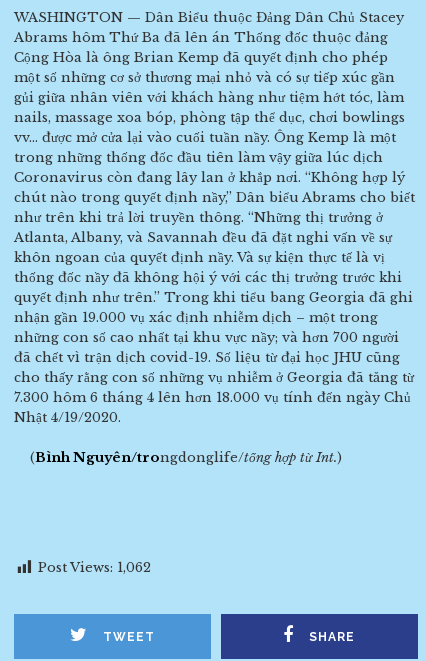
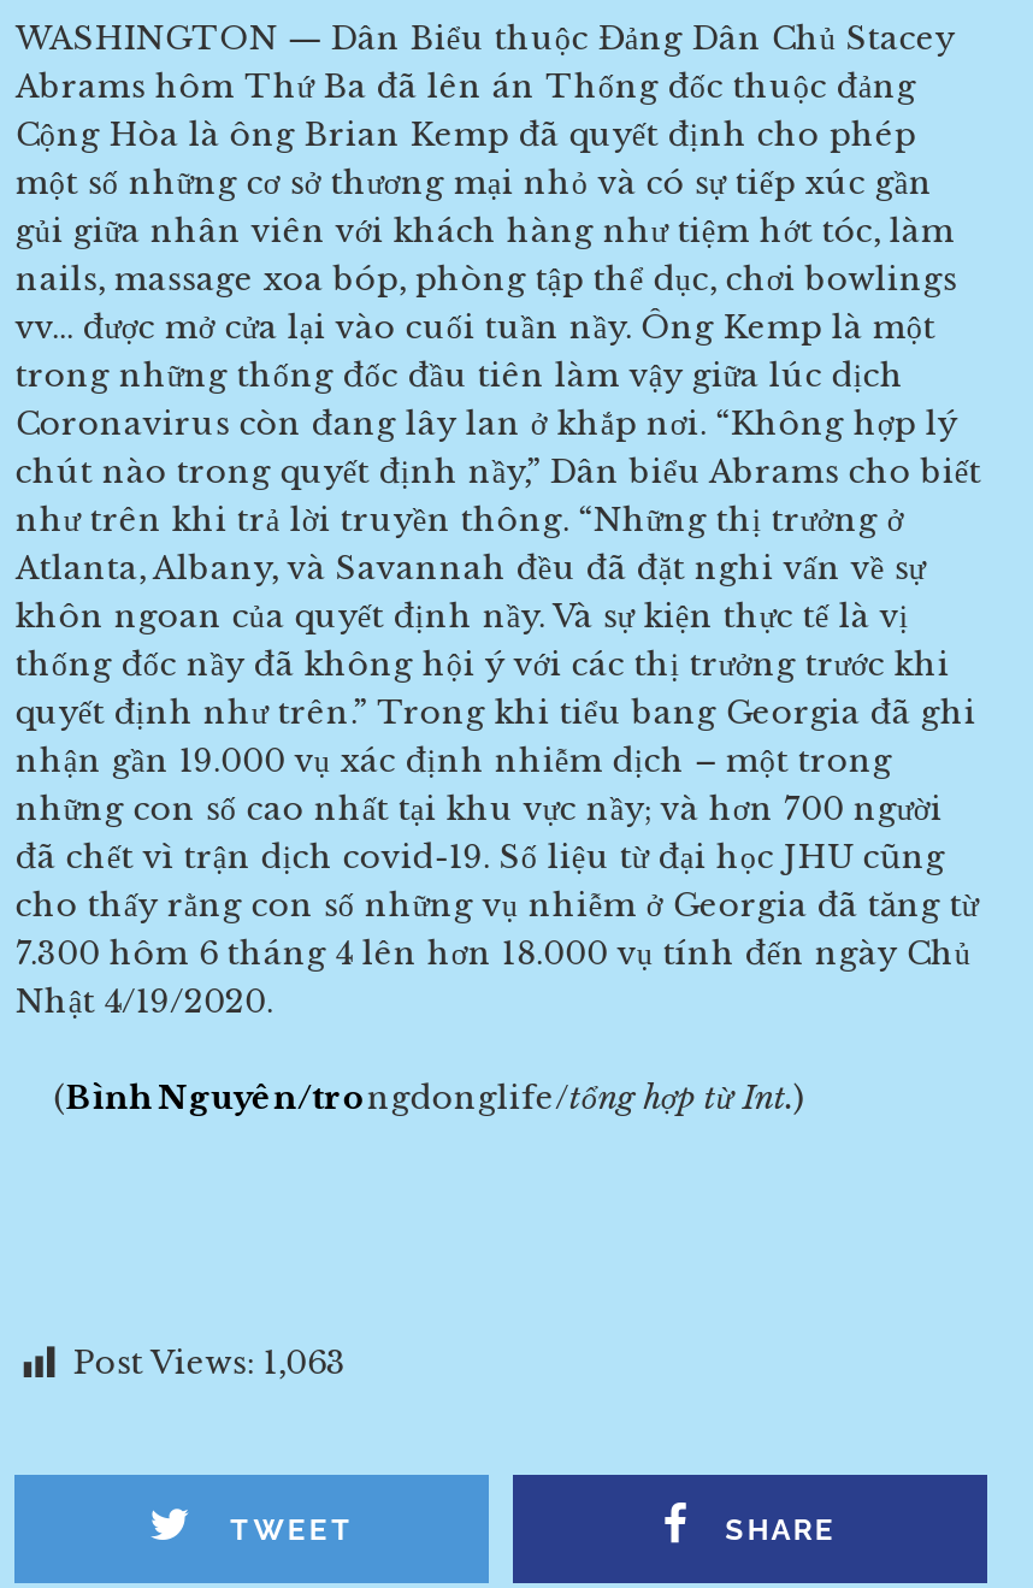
- Post Views: 1,062
+ Post Views: 1,063
